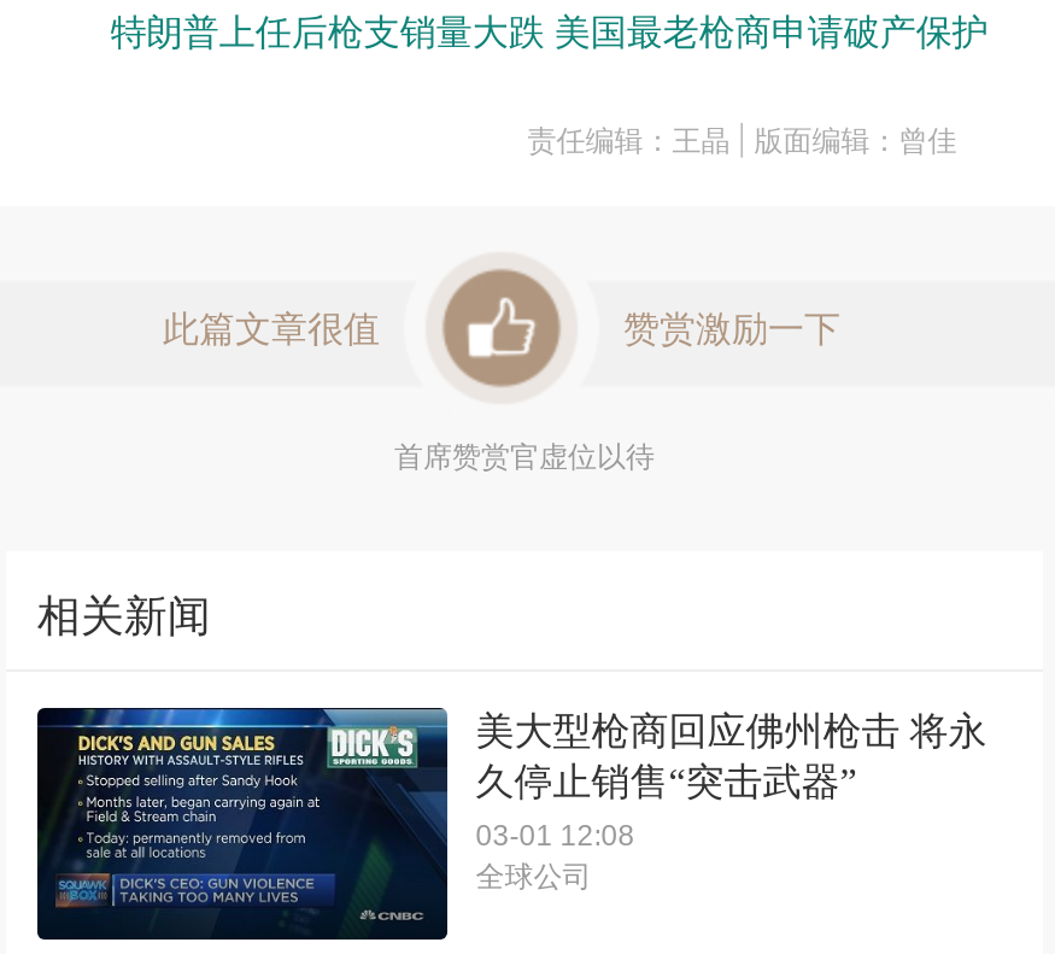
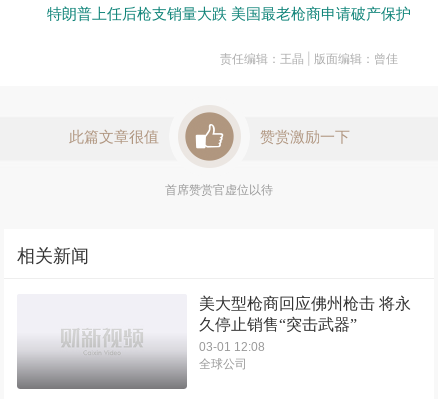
- [image]
+ [image]
